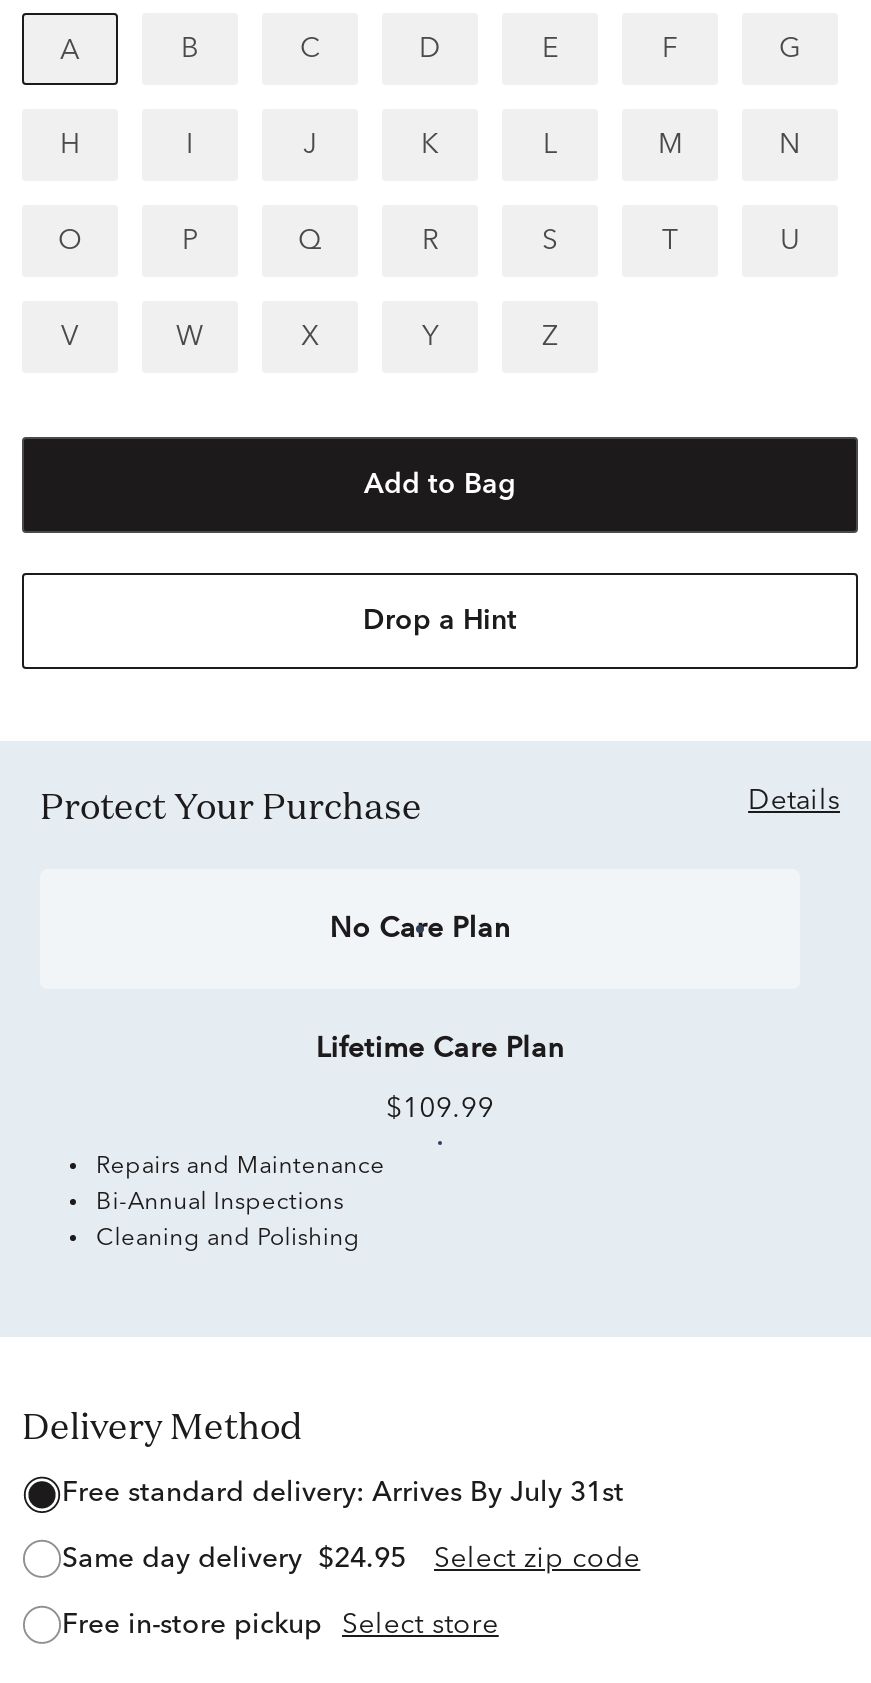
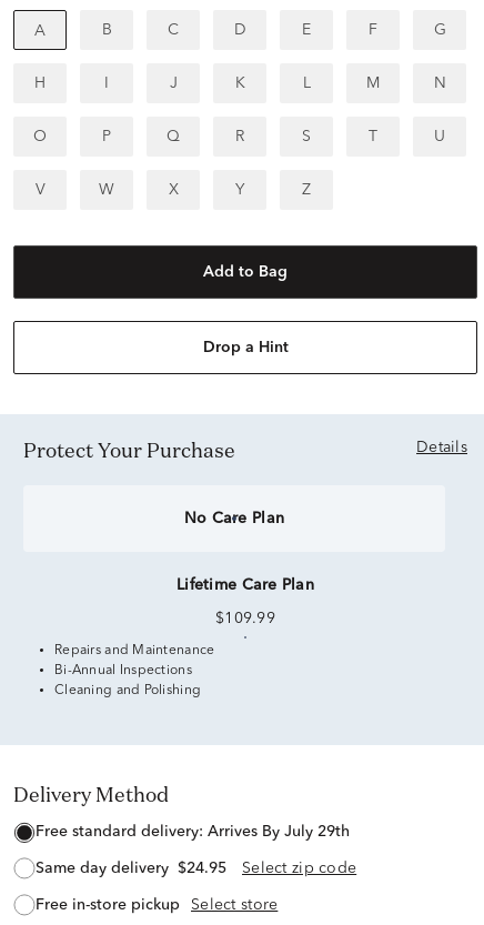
- free standard delivery: Arrives By July 31st
+ free standard delivery: Arrives By July 29th
